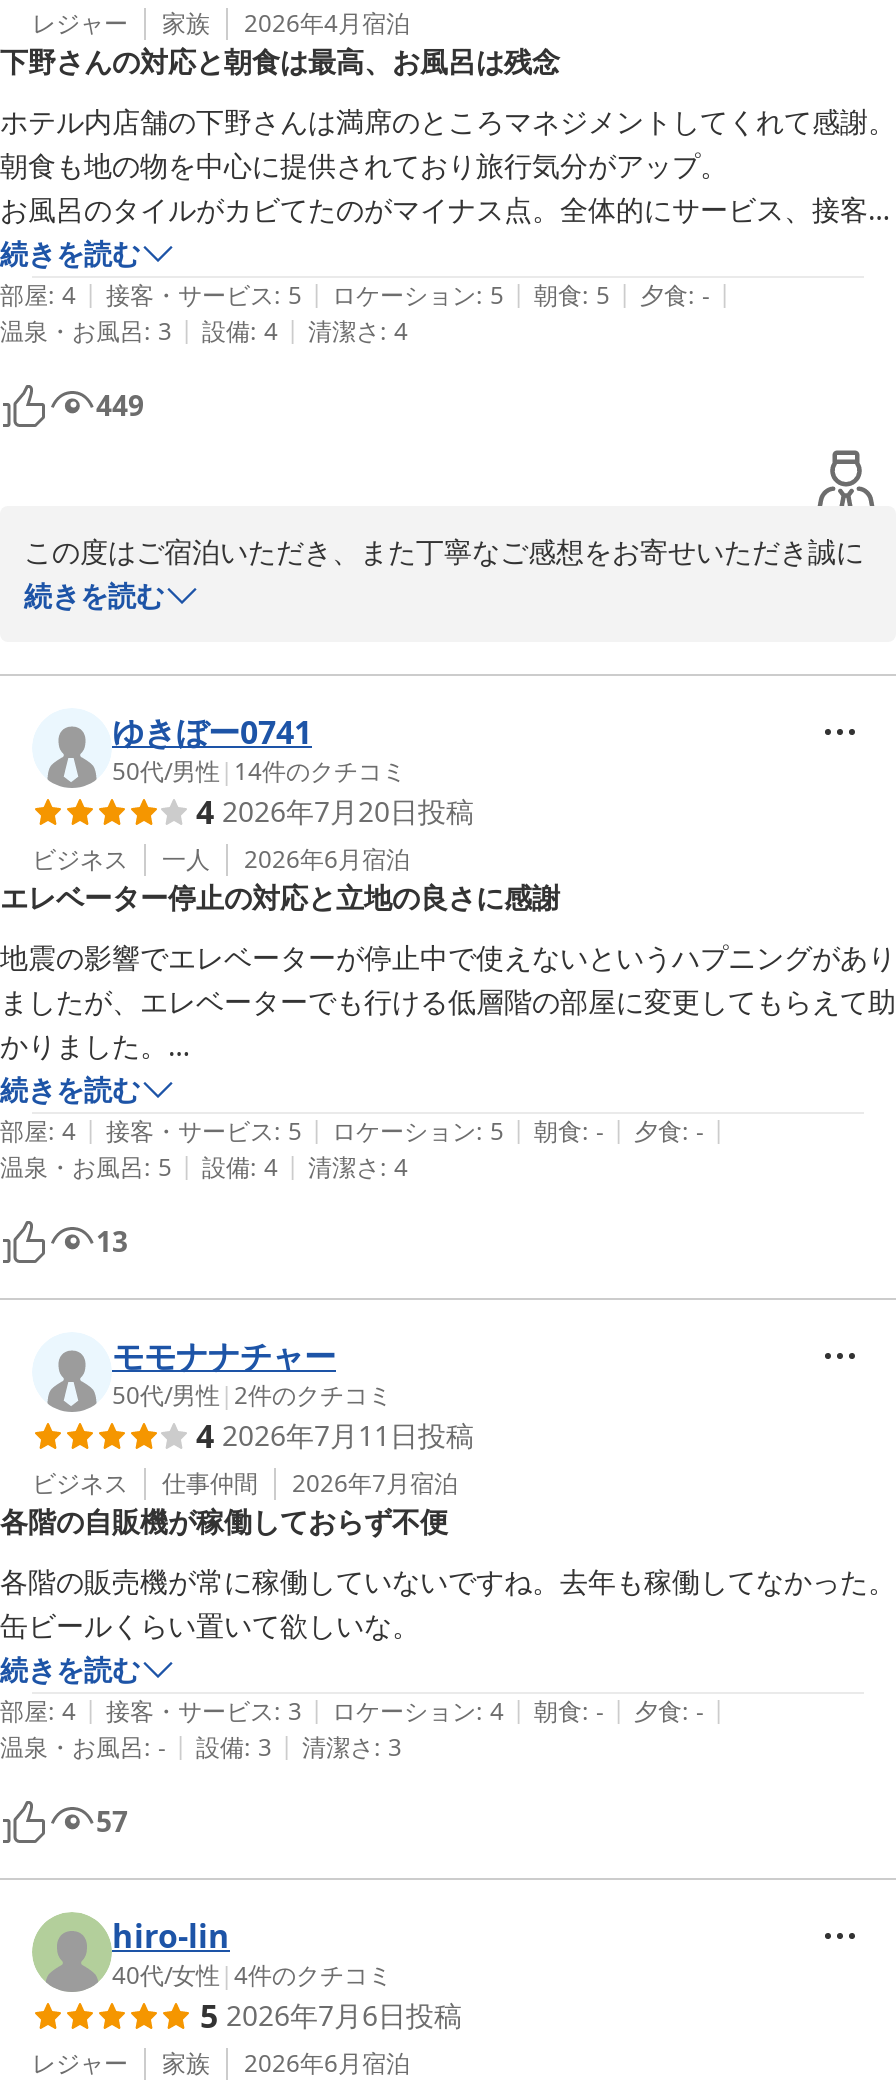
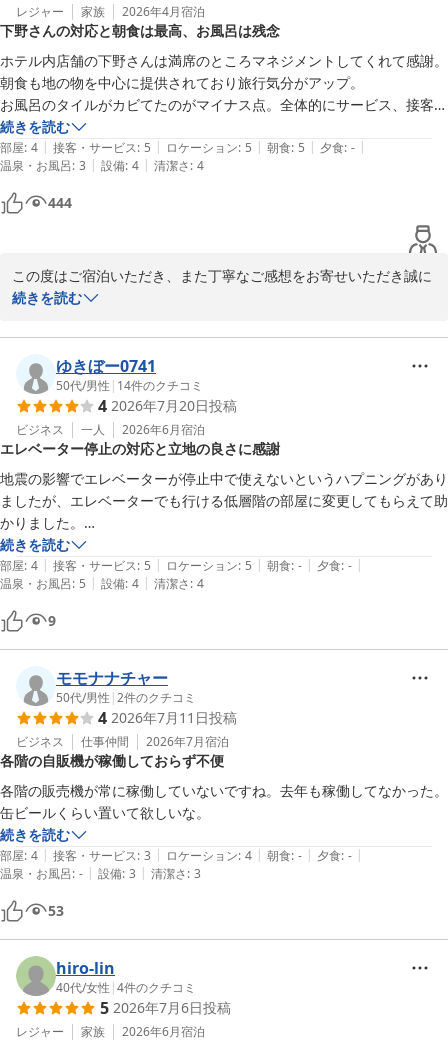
- 449
+ 444

- 13
+ 9

- 57
+ 53
